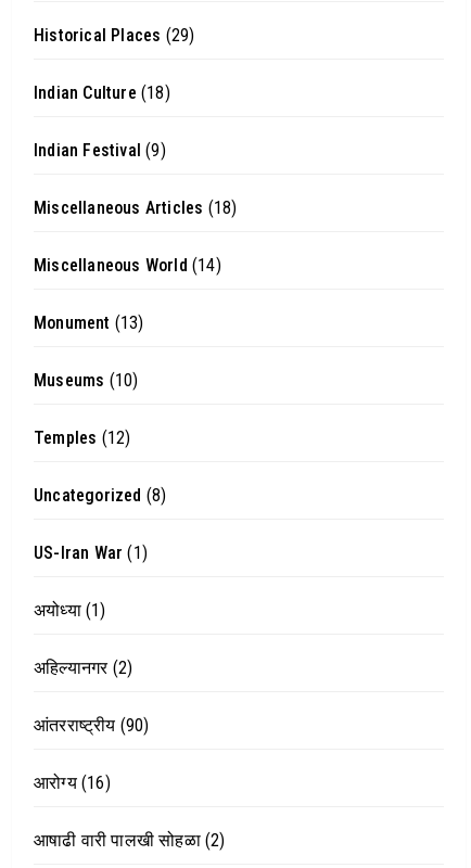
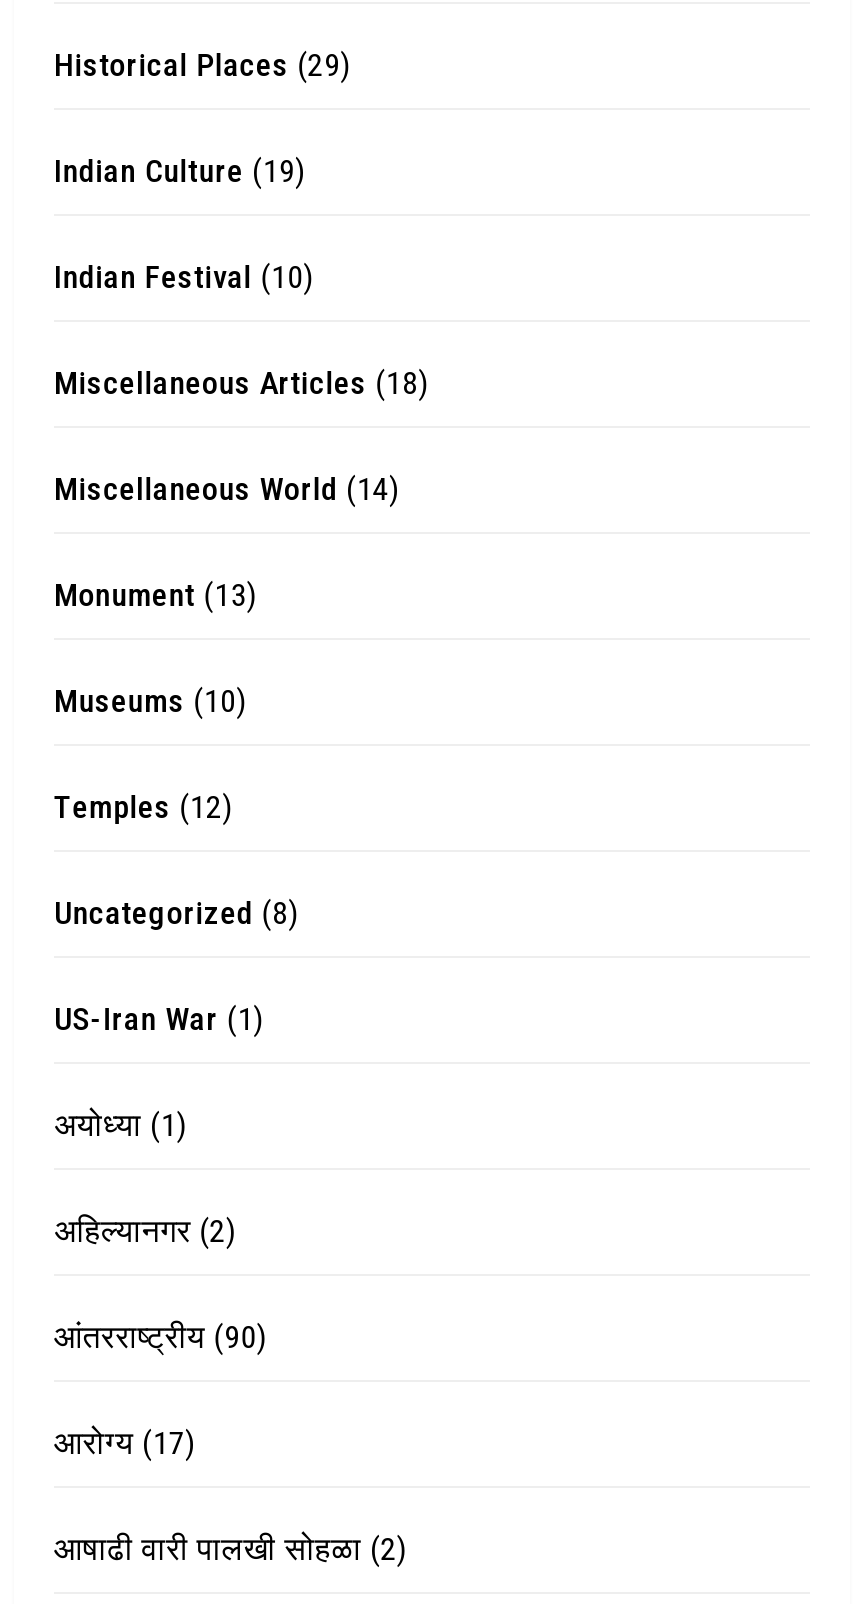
- Indian Culture (18)
+ Indian Culture (19)

- Indian Festival (9)
+ Indian Festival (10)

- आरोग्य (16)
+ आरोग्य (17)
